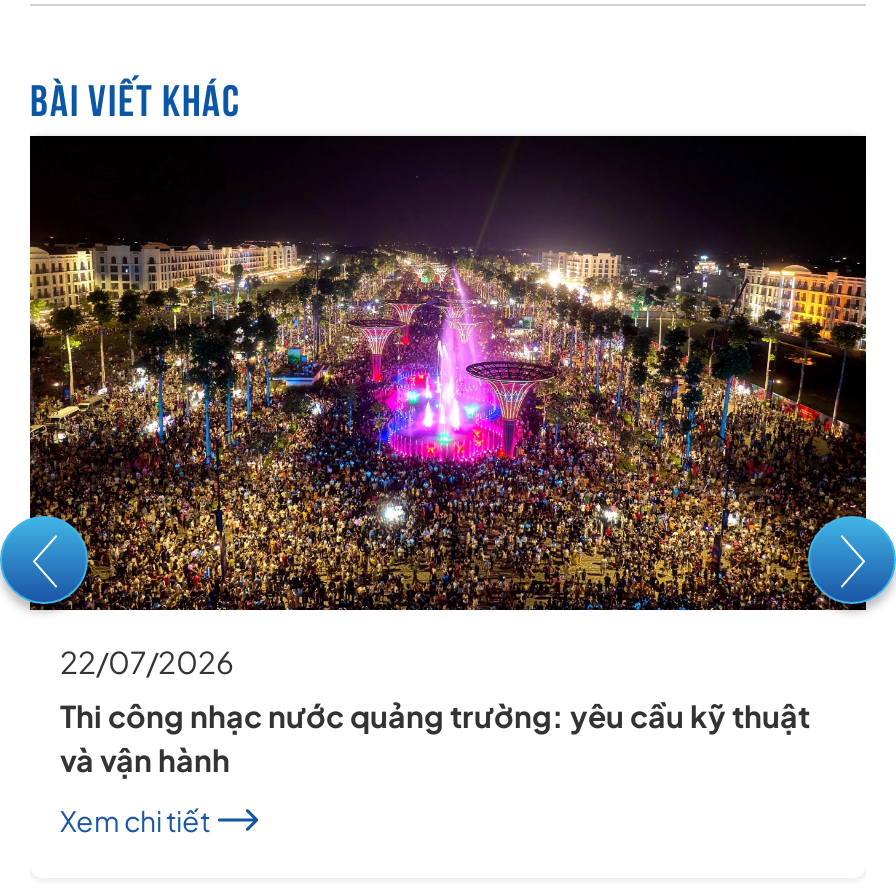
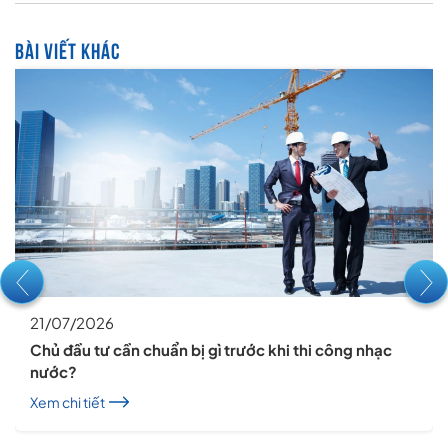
- [image]
- 22/07/2026
- Thi công nhạc nước quảng trường: yêu cầu kỹ thuật
- và vận hành
+ [image]
+ 21/07/2026
+ Chủ đầu tư cần chuẩn bị gì trước khi thi công nhạc
+ nước?
